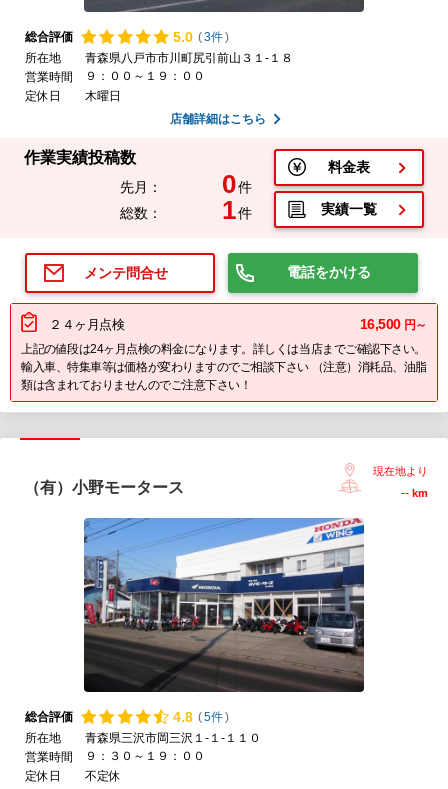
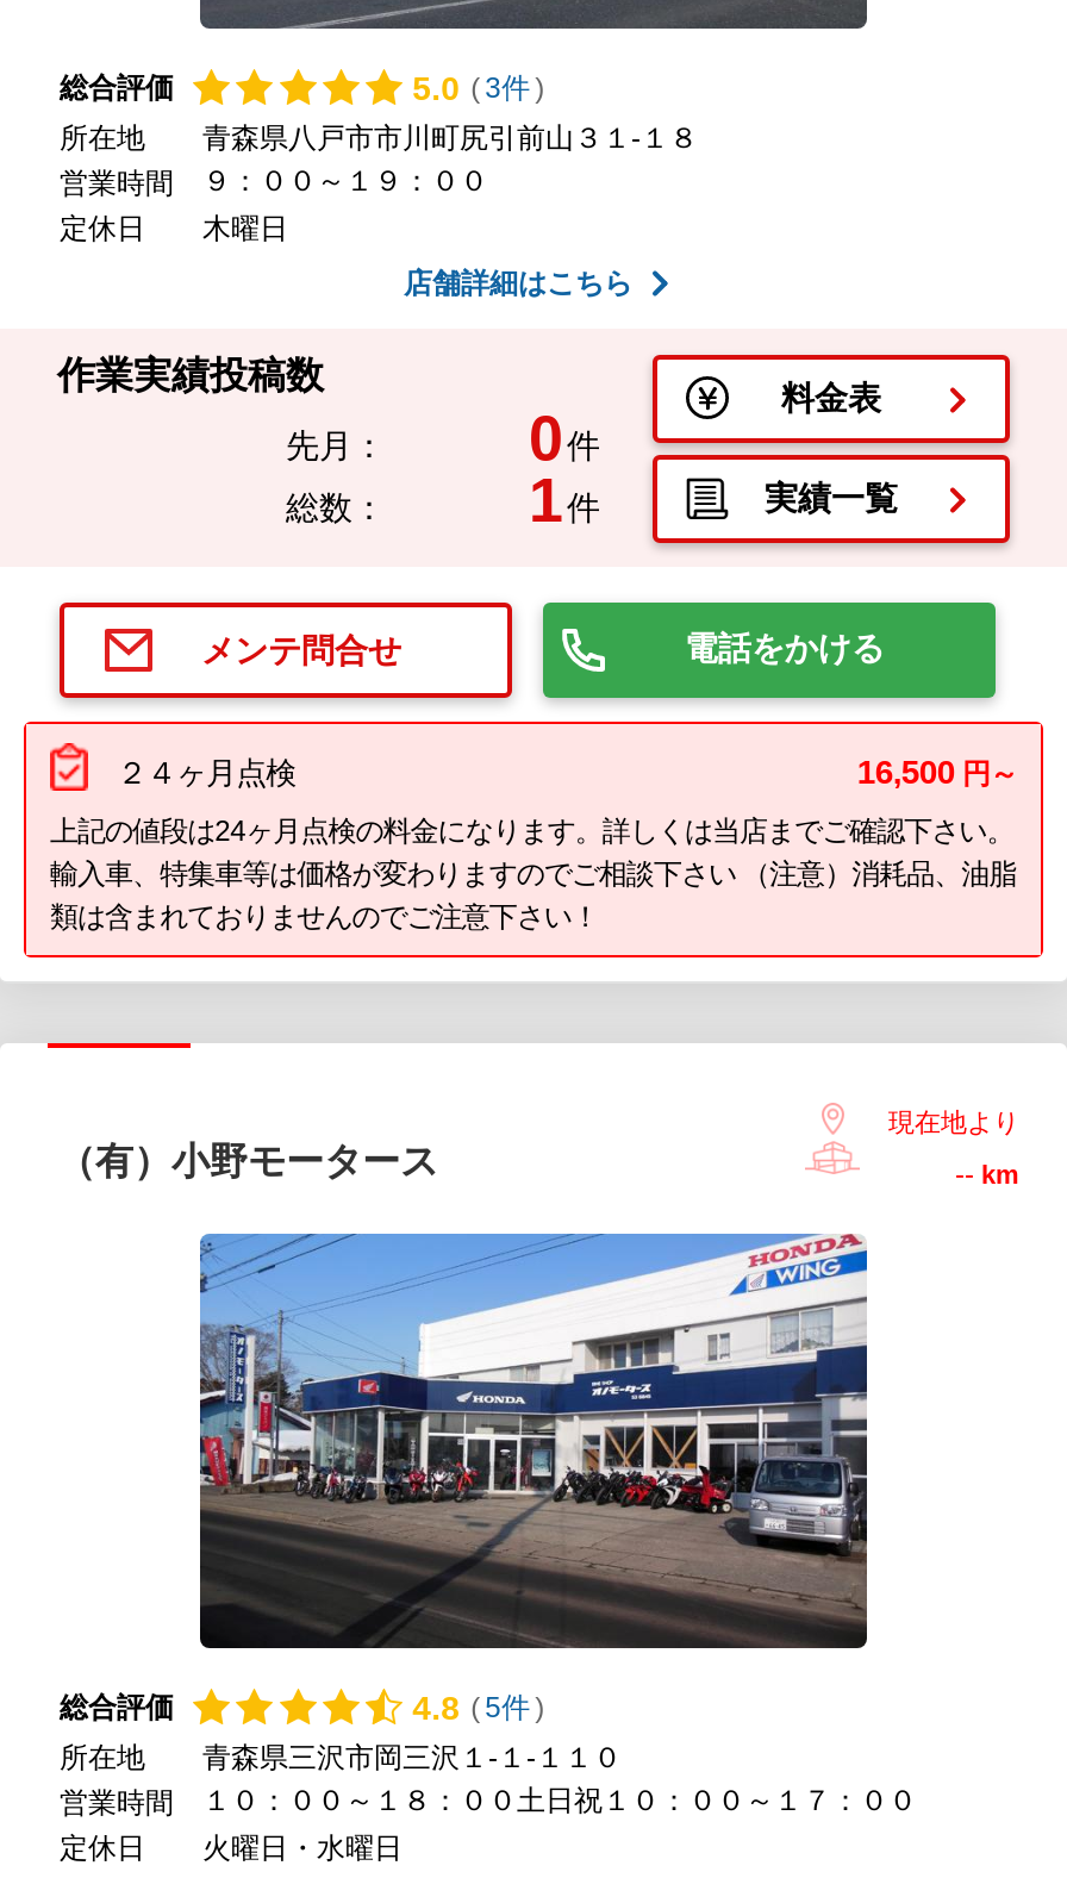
- ９：３０～１９：００
+ １０：００～１８：００土日祝１０：００～１７：００

- 不定休
+ 火曜日・水曜日
